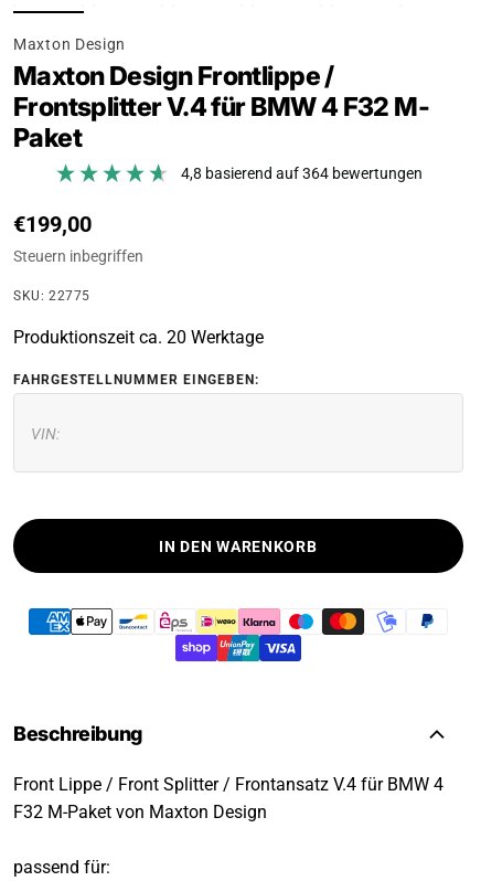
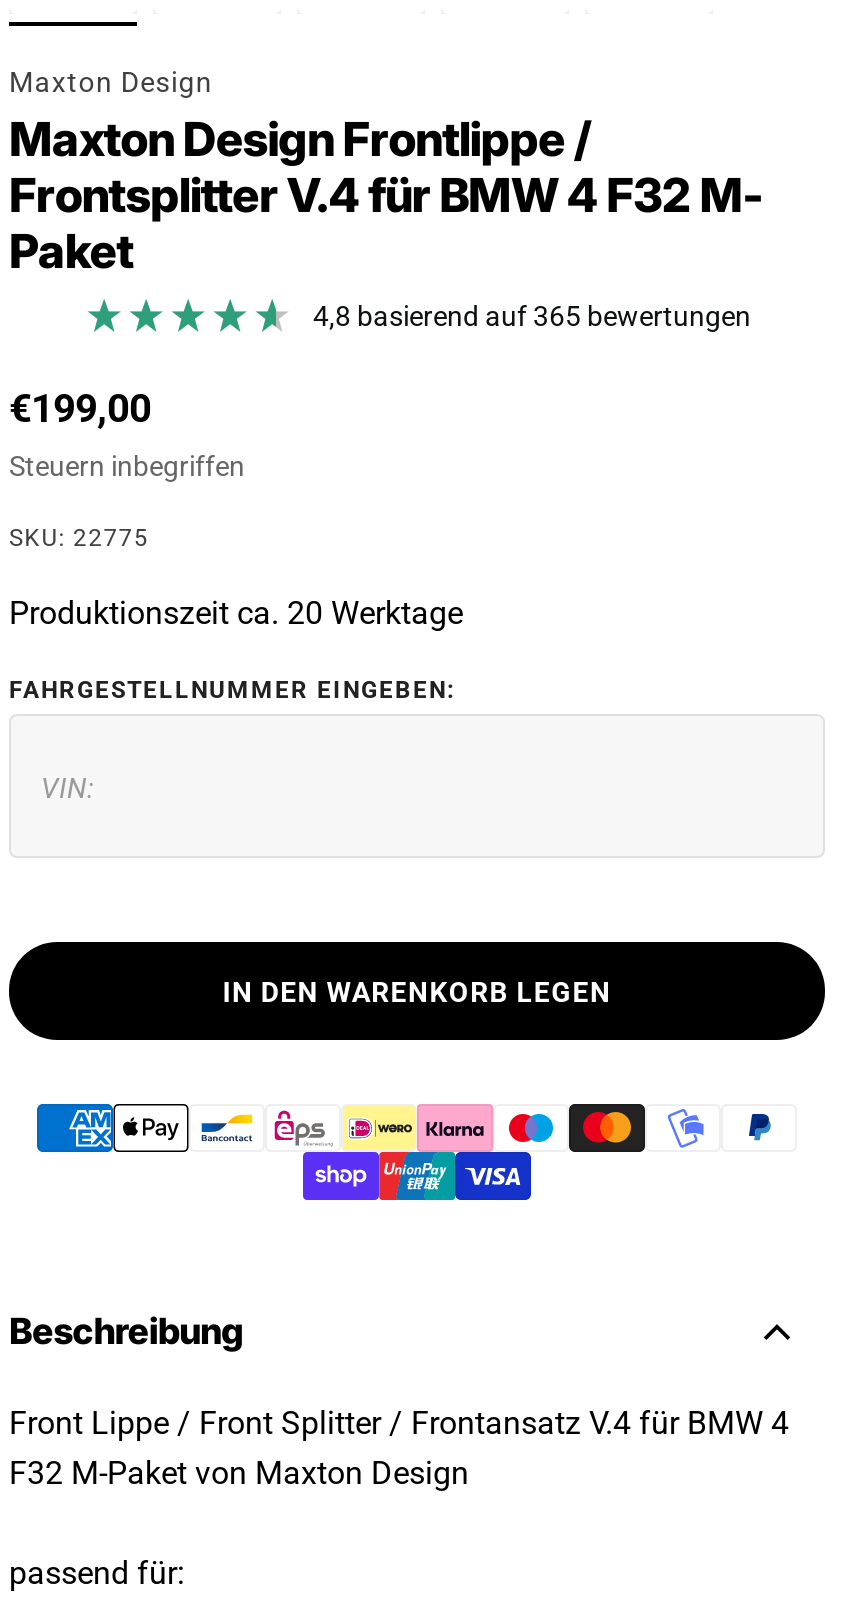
- 4,8 basierend auf 364 bewertungen
+ 4,8 basierend auf 365 bewertungen

- IN DEN WARENKORB
+ IN DEN WARENKORB LEGEN
